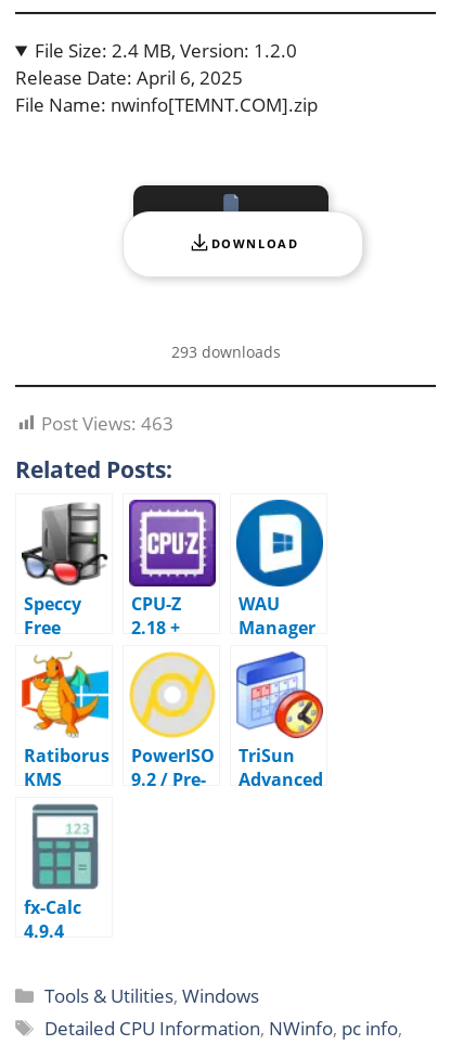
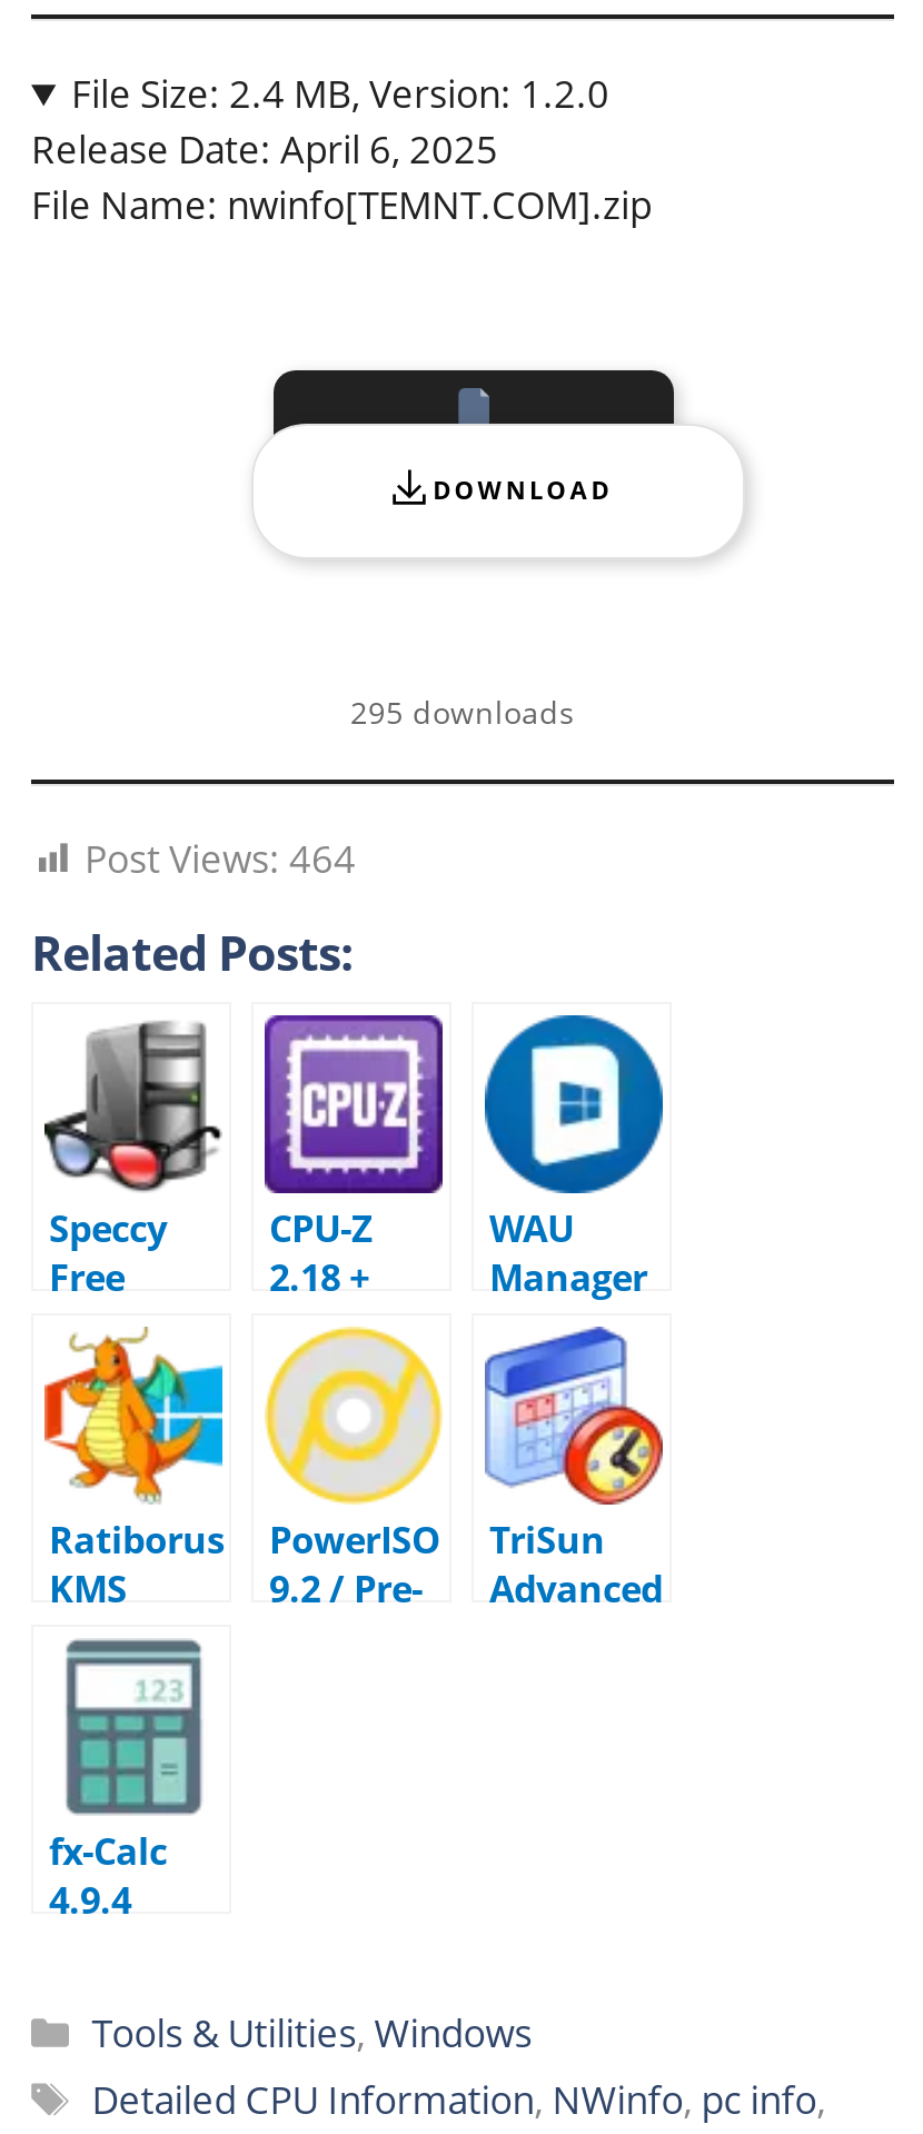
- 293 downloads
+ 295 downloads

- Post Views: 463
+ Post Views: 464
